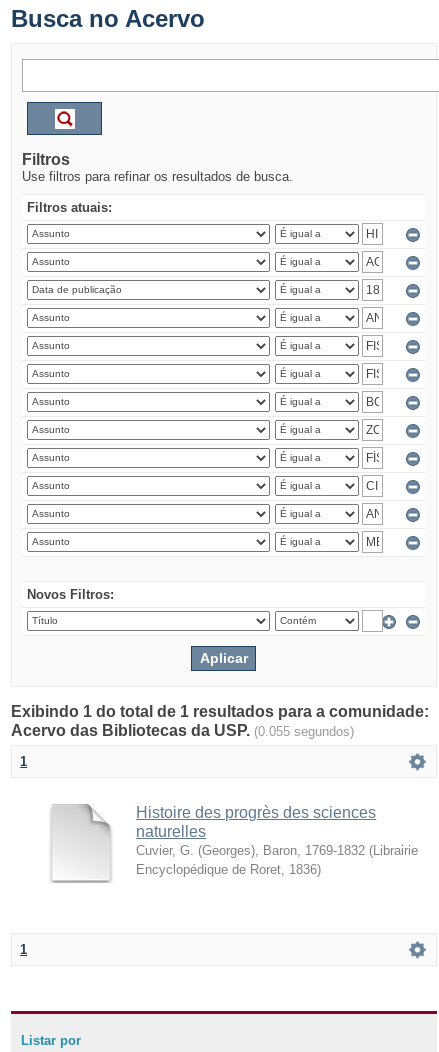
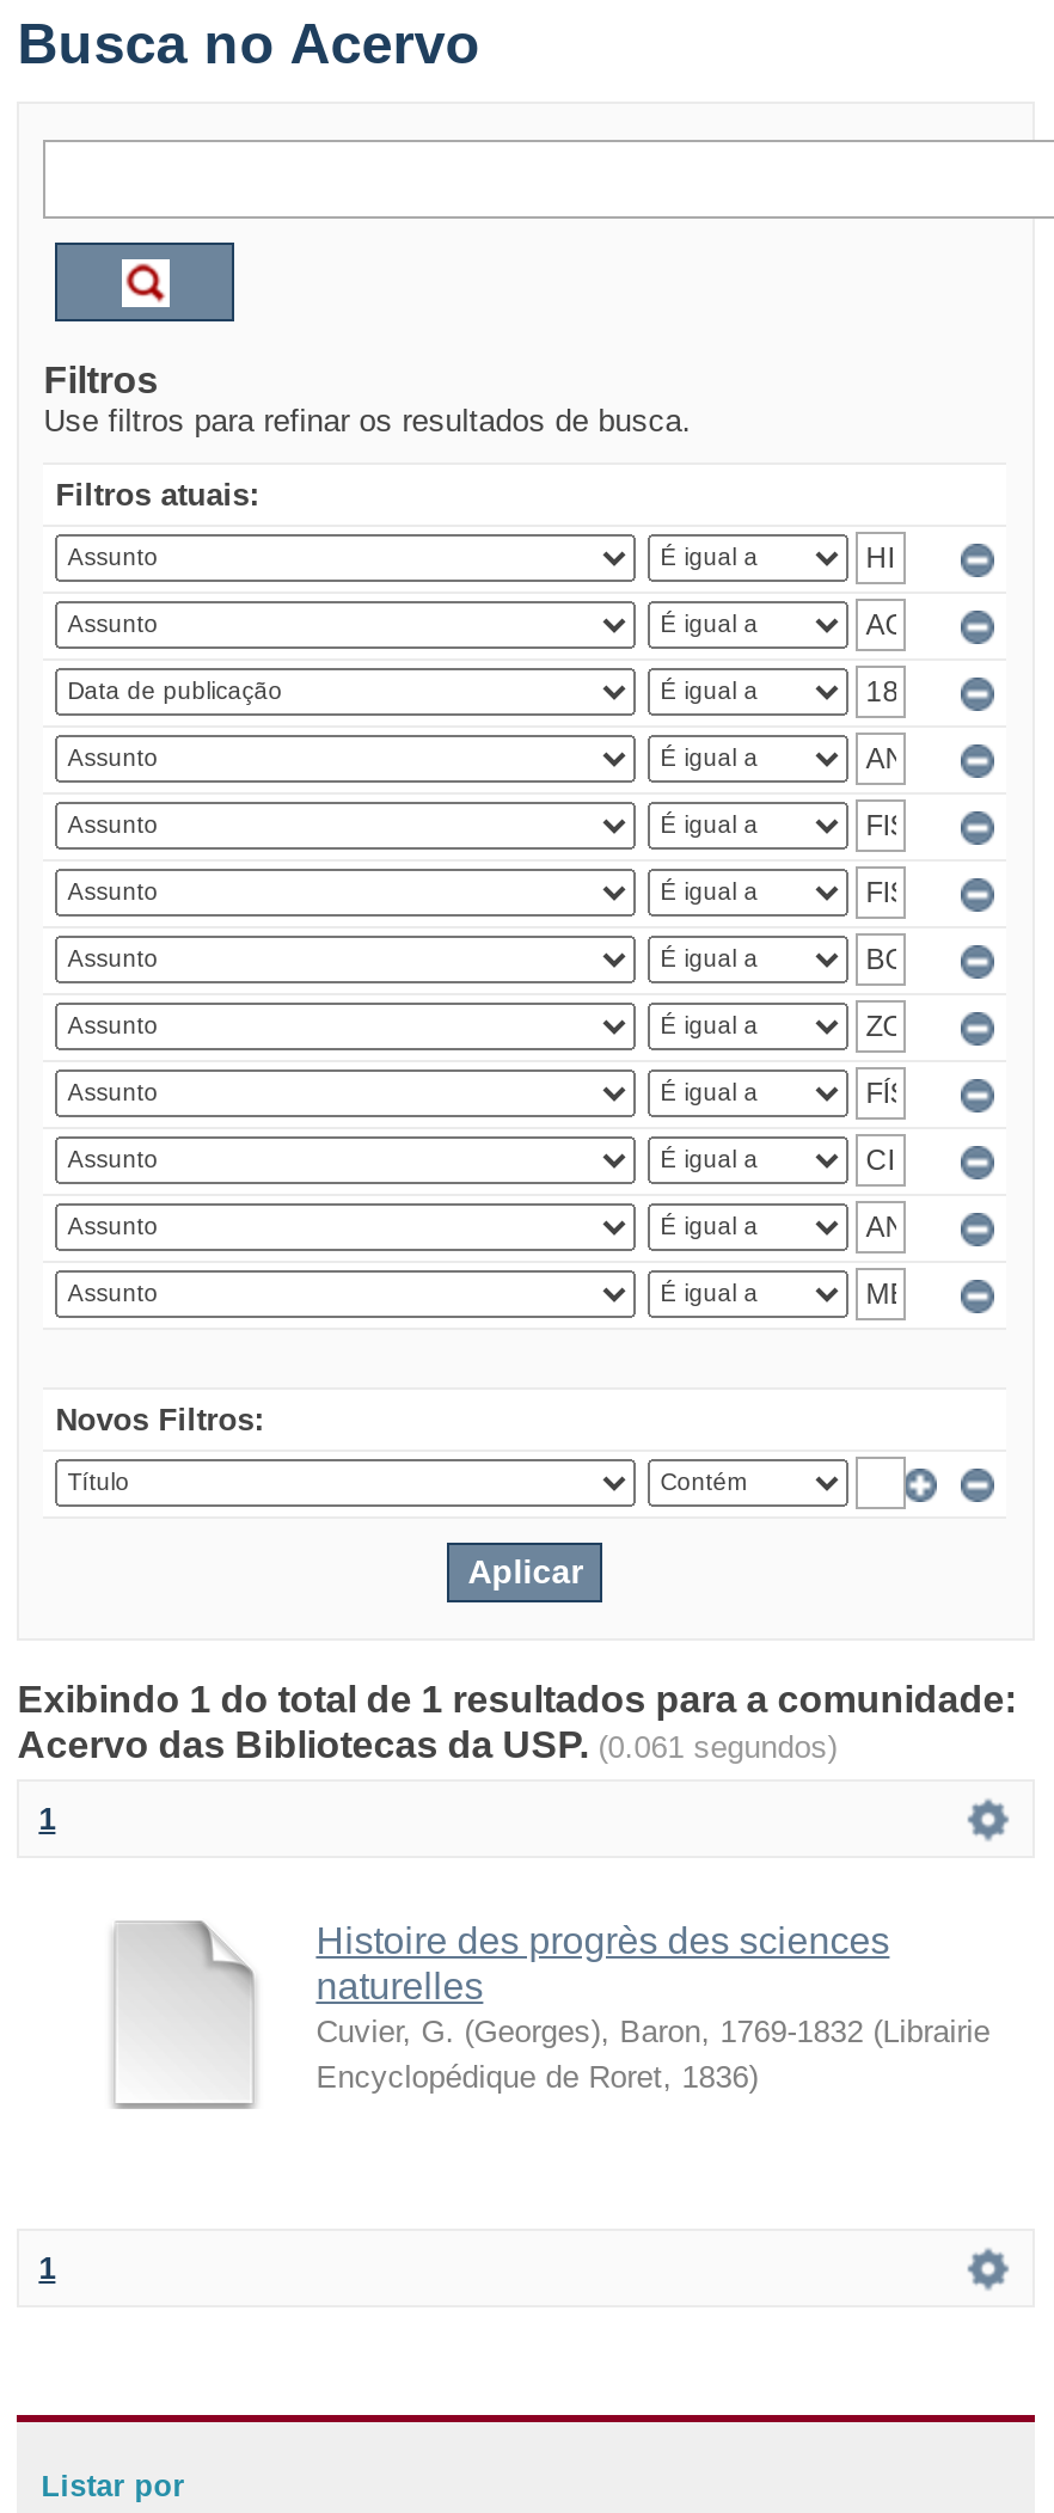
- Acervo das Bibliotecas da USP. (0.055 segundos)
+ Acervo das Bibliotecas da USP. (0.061 segundos)
